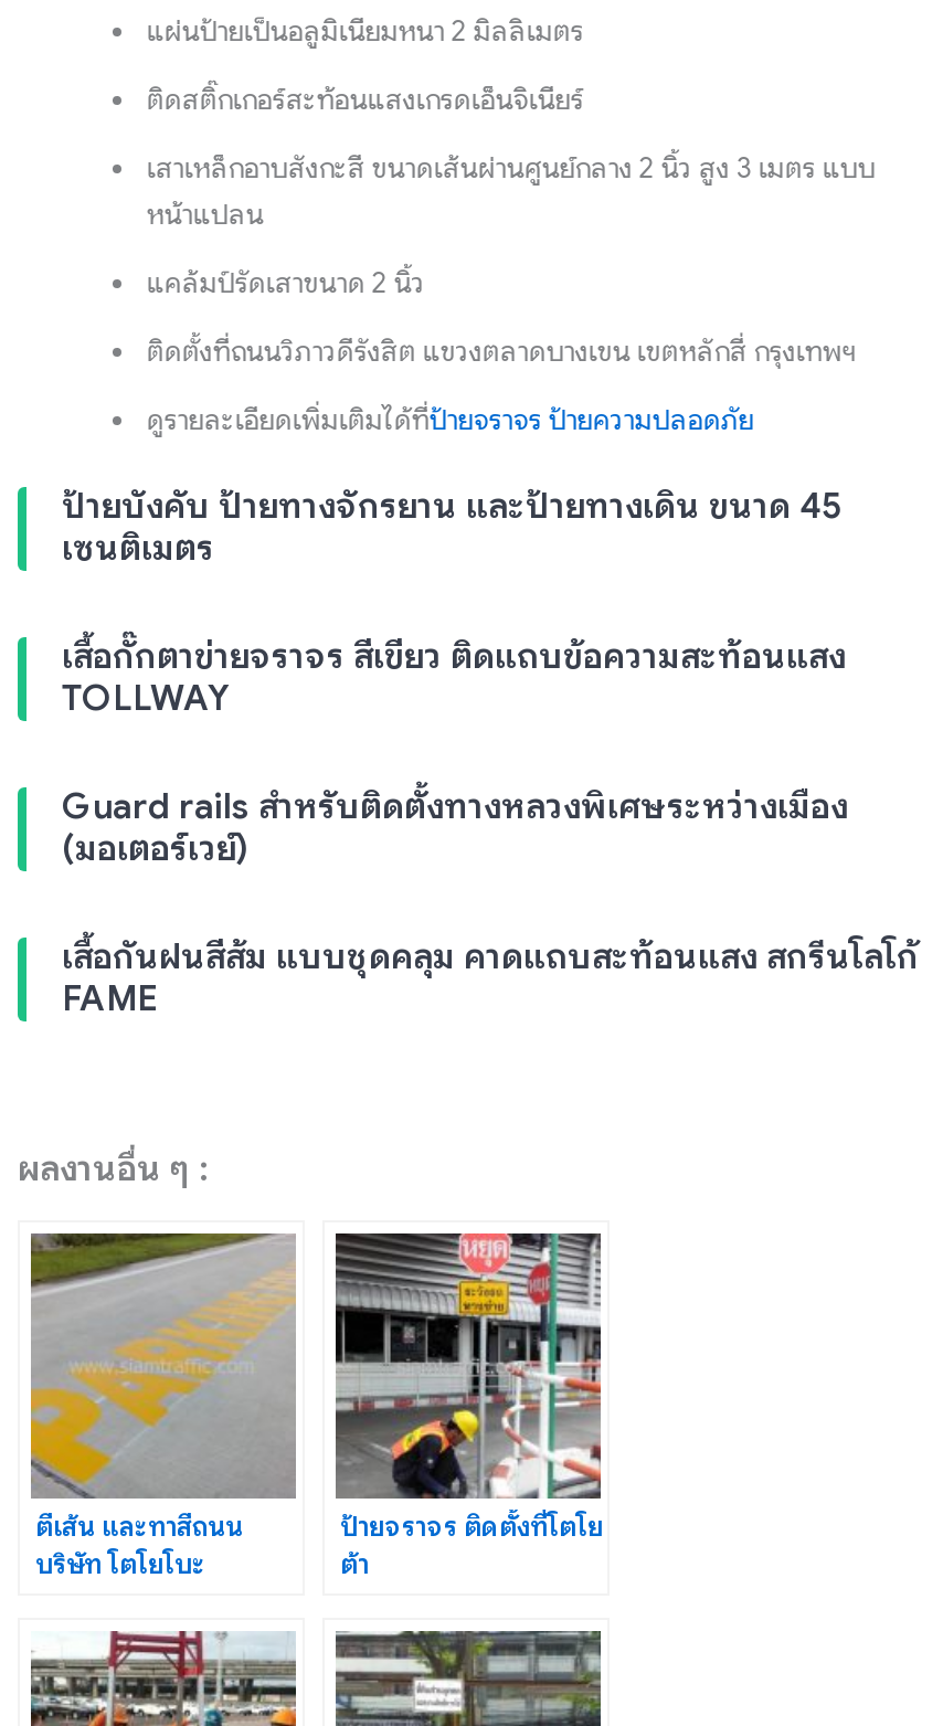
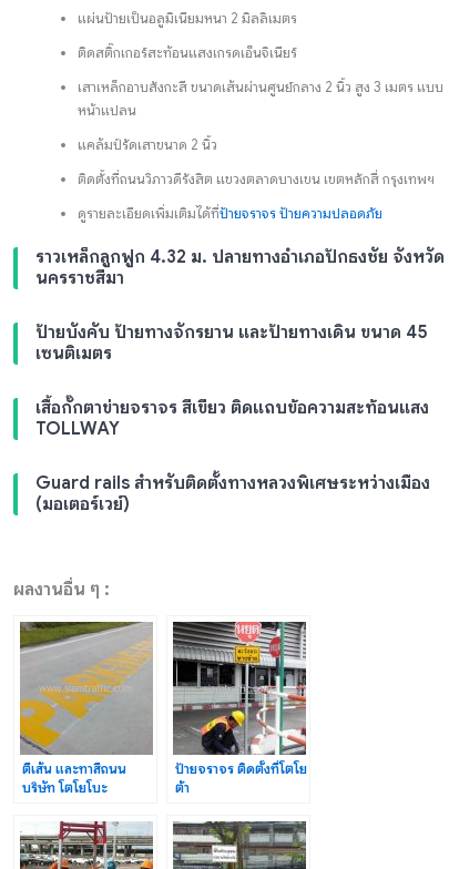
+ ราวเหล็กลูกฟูก 4.32 ม. ปลายทางอำเภอปักธงชัย จังหวัด
+ นครราชสีมา

moved down: ป้ายบังคับ ป้ายทางจักรยาน และป้ายทางเดิน ขนาด 45 | เซนติเมตร | เสื้อกั๊กตาข่ายจราจร สีเขียว ติดแถบข้อความสะท้อนแสง | TOLLWAY | Guard rails สำหรับติดตั้งทางหลวงพิเศษระหว่างเมือง | (มอเตอร์เวย์)

- เสื้อกันฝนสีส้ม แบบชุดคลุม คาดแถบสะท้อนแสง สกรีนโลโก้
- FAME
